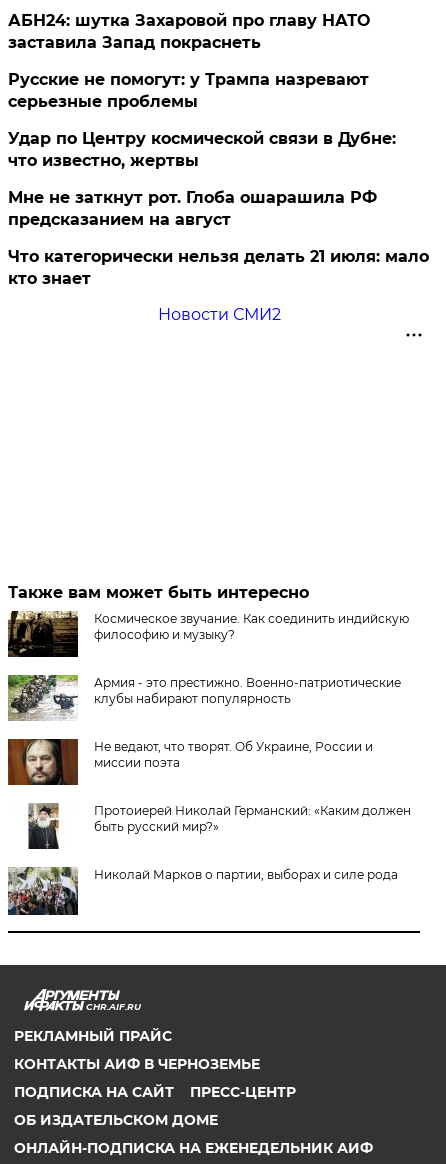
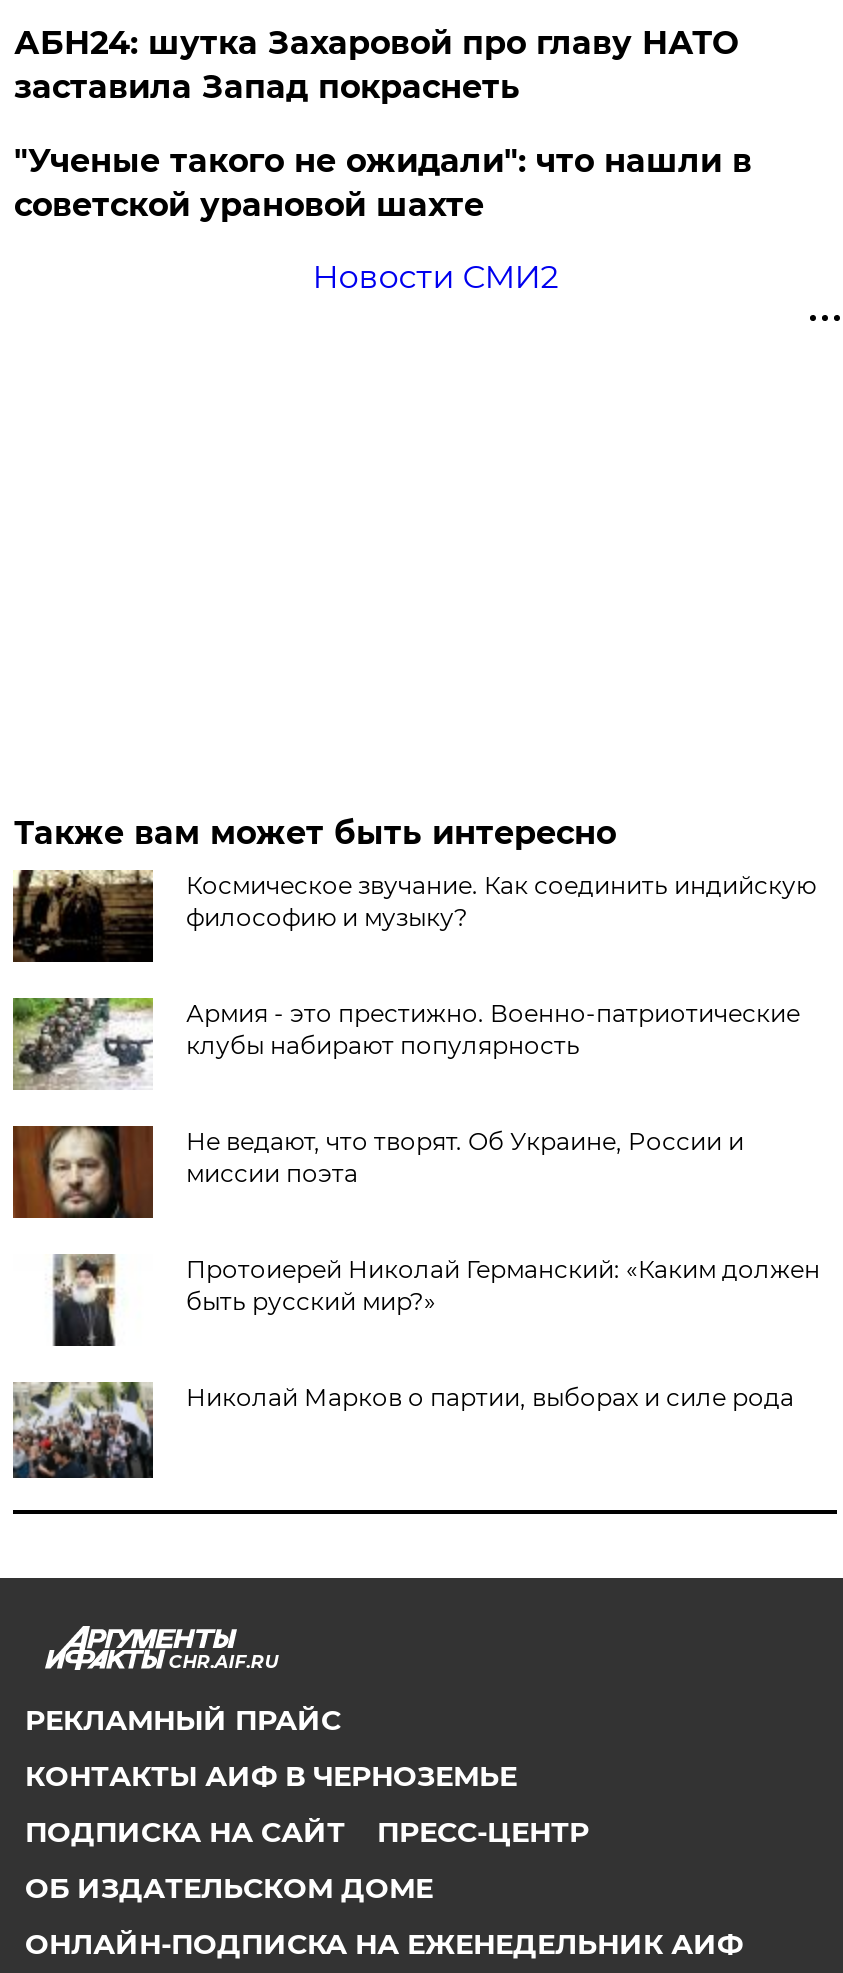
- Русские не помогут: у Трампа назревают
- серьезные проблемы
- Удар по Центру космической связи в Дубне:
- что известно, жертвы
- Мне не заткнут рот. Глоба ошарашила РФ
- предсказанием на август
- Что категорически нельзя делать 21 июля: мало
- кто знает
+ "Ученые такого не ожидали": что нашли в
+ советской урановой шахте
